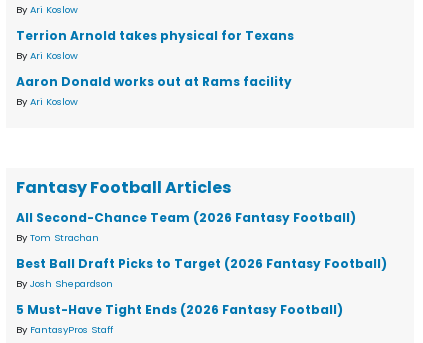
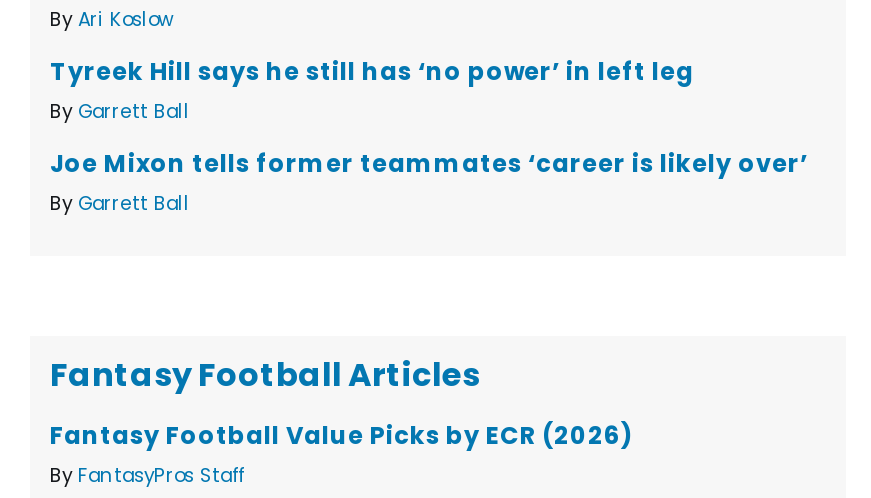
- Terrion Arnold takes physical for Texans
- By Ari Koslow
+ Tyreek Hill says he still has ‘no power’ in left leg
+ By Garrett Ball

- Aaron Donald works out at Rams facility
- By Ari Koslow
+ Joe Mixon tells former teammates ‘career is likely over’
+ By Garrett Ball

- All Second-Chance Team (2026 Fantasy Football)
- By Tom Strachan
- Best Ball Draft Picks to Target (2026 Fantasy Football)
- By Josh Shepardson
- 5 Must-Have Tight Ends (2026 Fantasy Football)
+ Fantasy Football Value Picks by ECR (2026)
